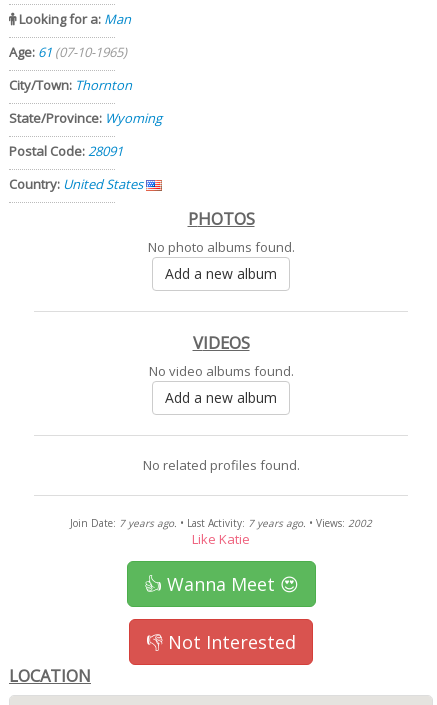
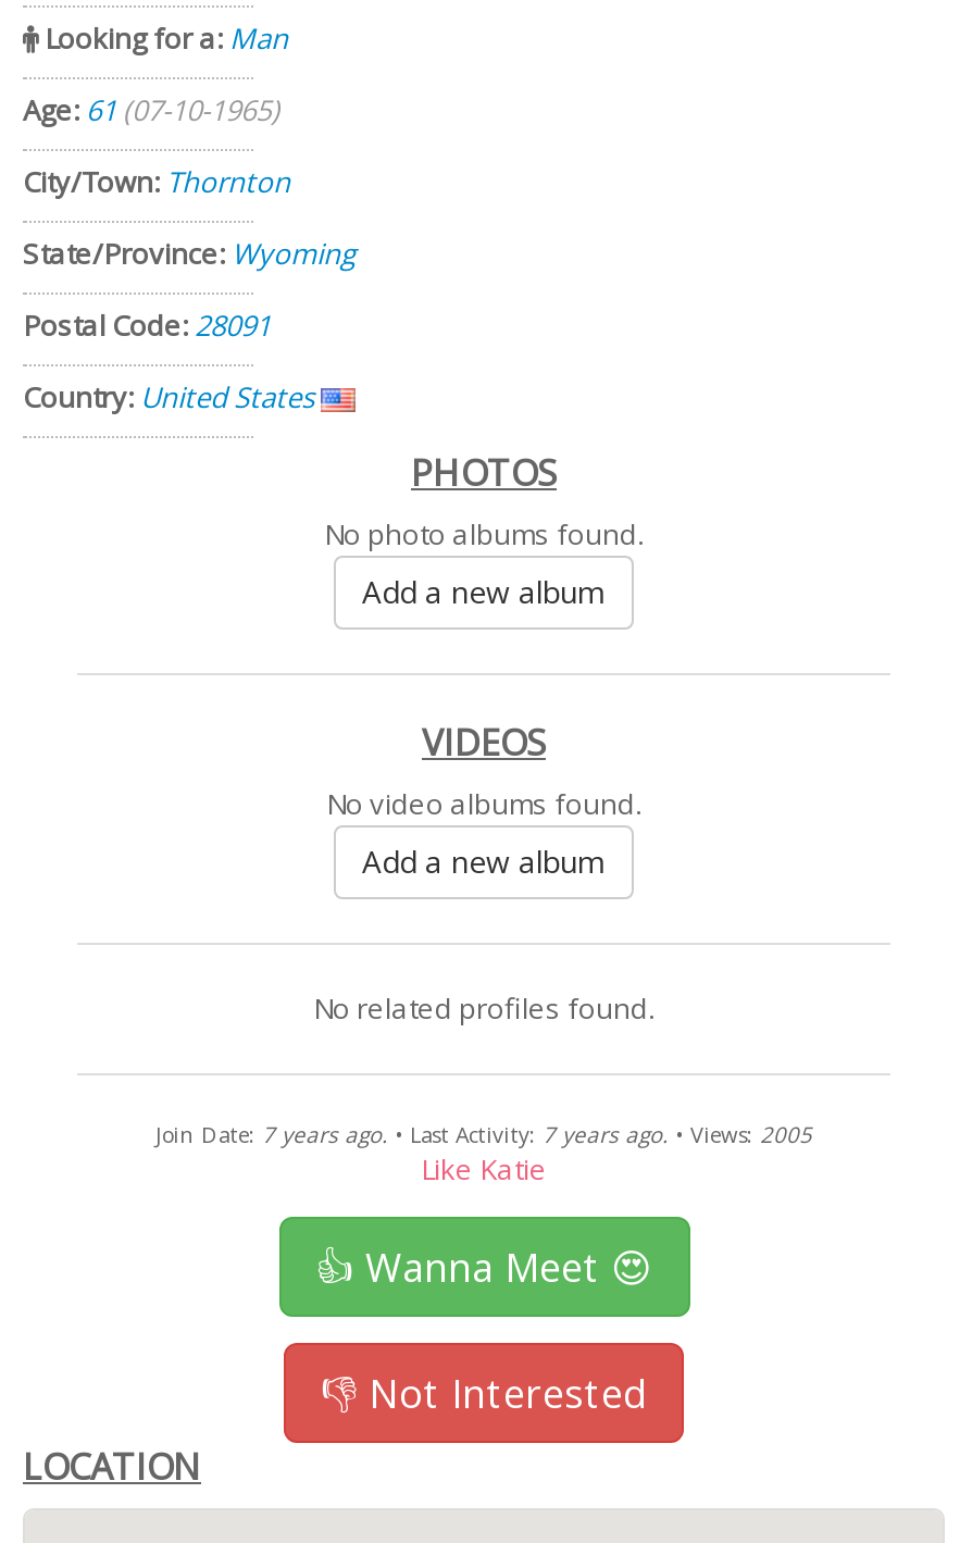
- Join Date: 7 years ago. • Last Activity: 7 years ago. • Views: 2002
+ Join Date: 7 years ago. • Last Activity: 7 years ago. • Views: 2005
